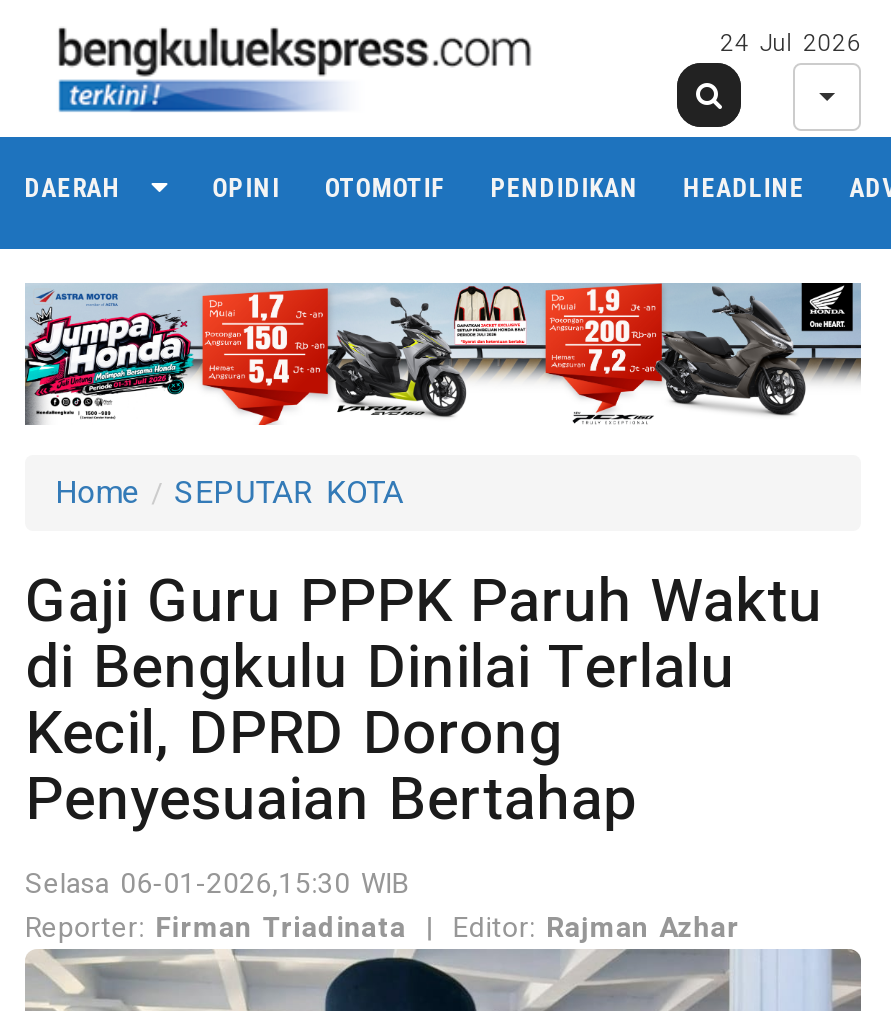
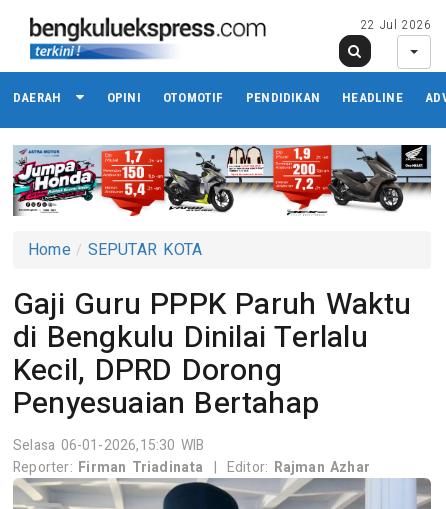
- 24 Jul 2026
+ 22 Jul 2026
